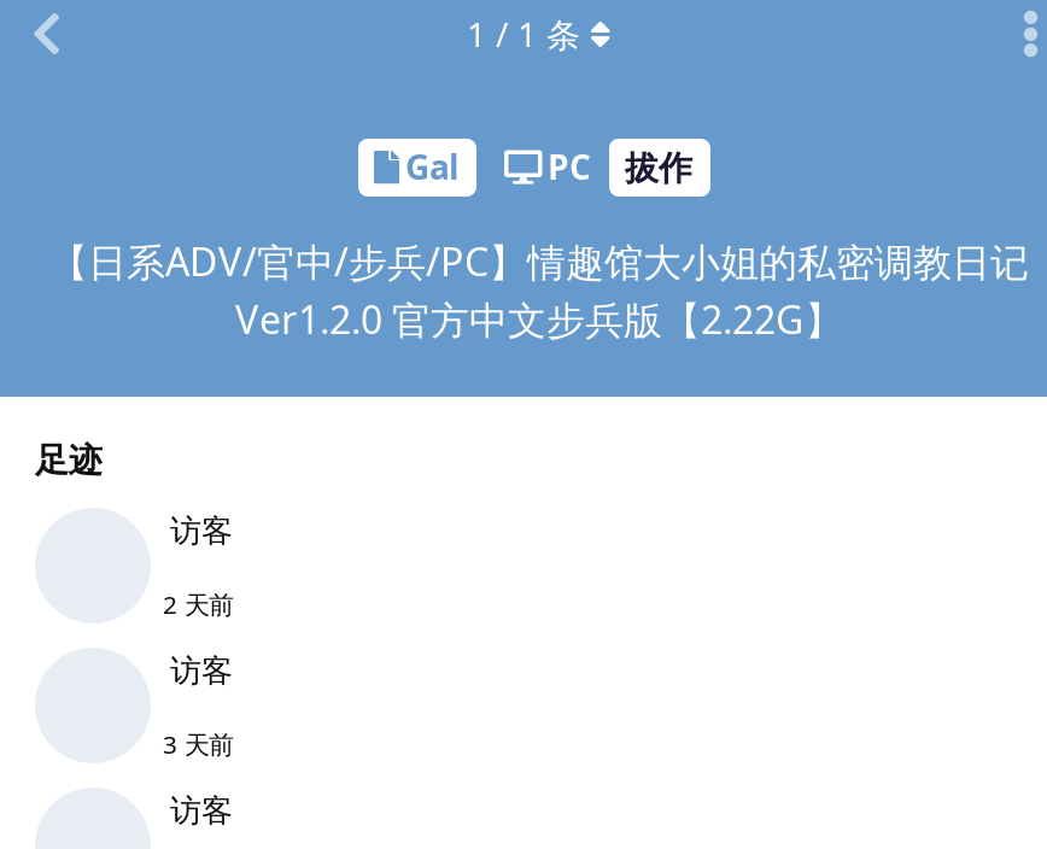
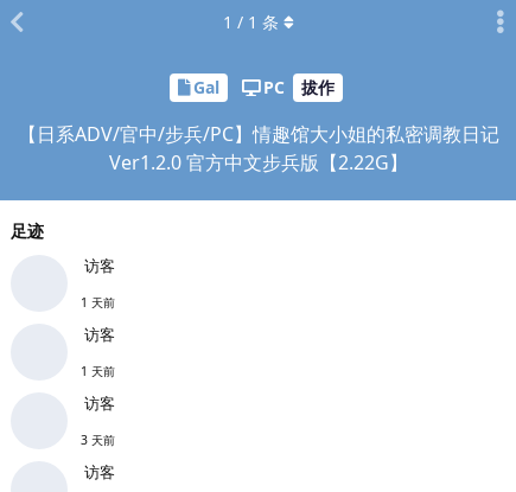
- 2 天前
+ 1 天前
+ 访客
+ 1 天前
